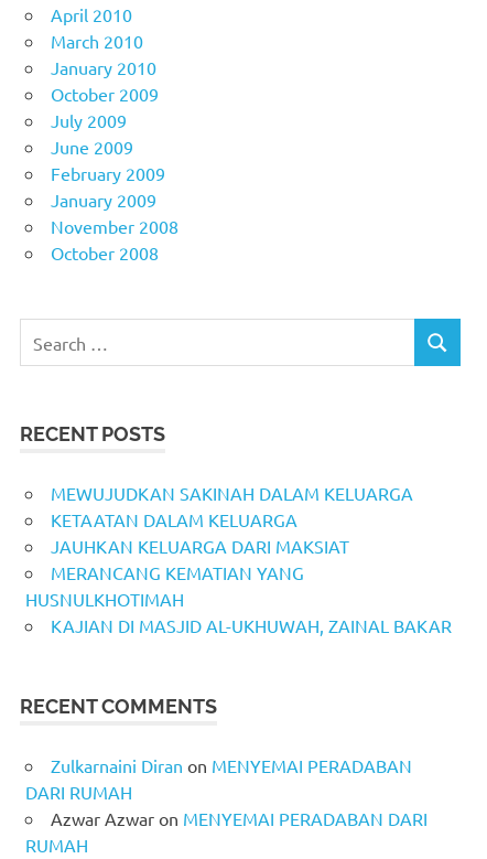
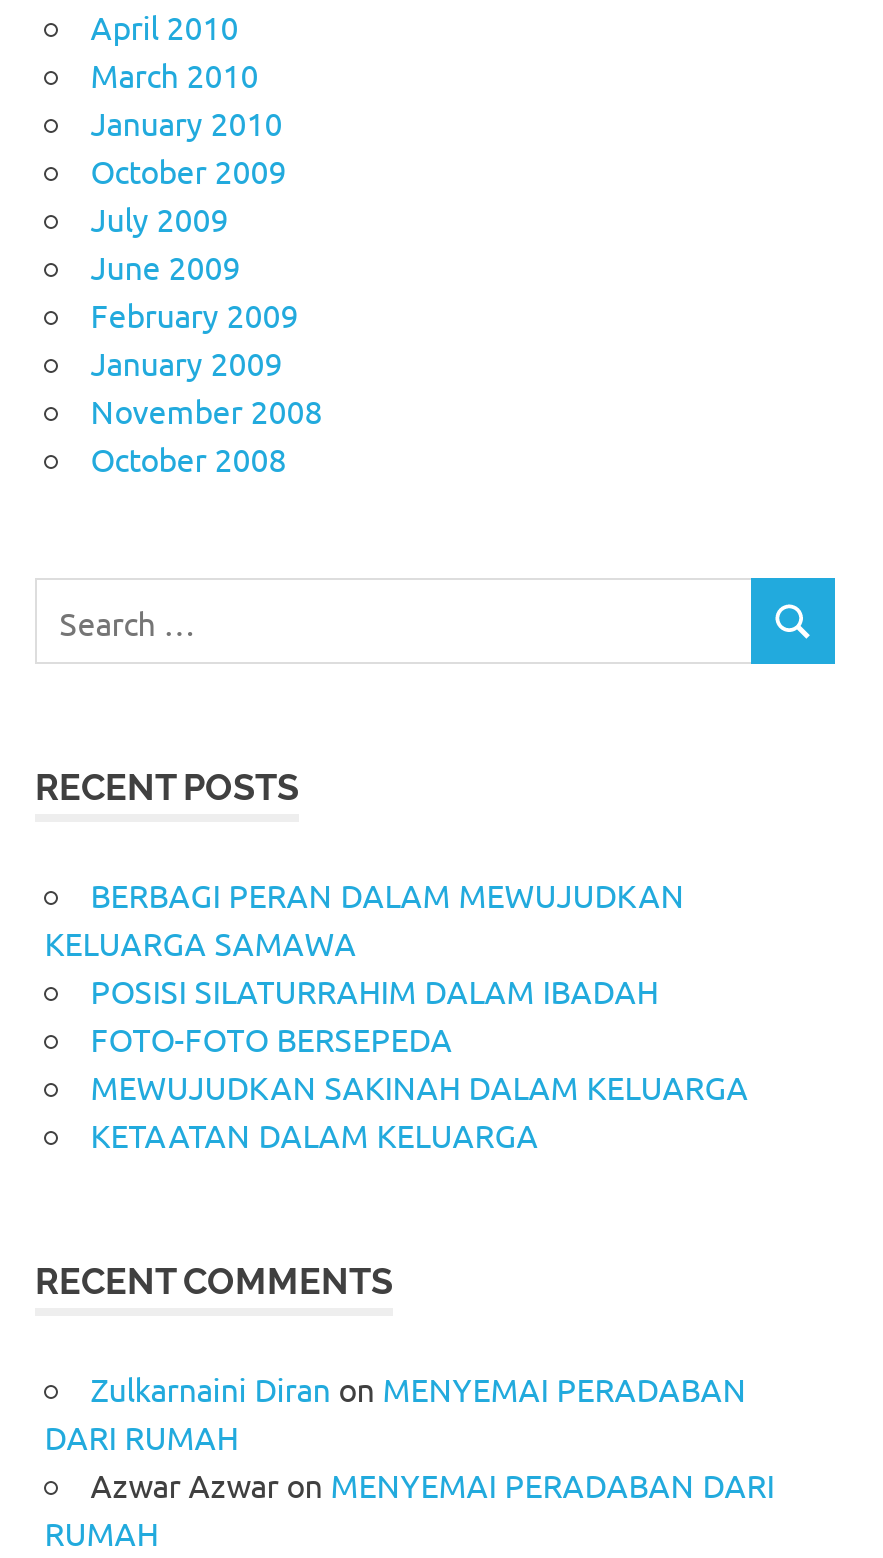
+ BERBAGI PERAN DALAM MEWUJUDKAN
+ KELUARGA SAMAWA
+ POSISI SILATURRAHIM DALAM IBADAH
+ FOTO-FOTO BERSEPEDA

moved down: MEWUJUDKAN SAKINAH DALAM KELUARGA | KETAATAN DALAM KELUARGA

- JAUHKAN KELUARGA DARI MAKSIAT
- MERANCANG KEMATIAN YANG
- HUSNULKHOTIMAH
- KAJIAN DI MASJID AL-UKHUWAH, ZAINAL BAKAR
